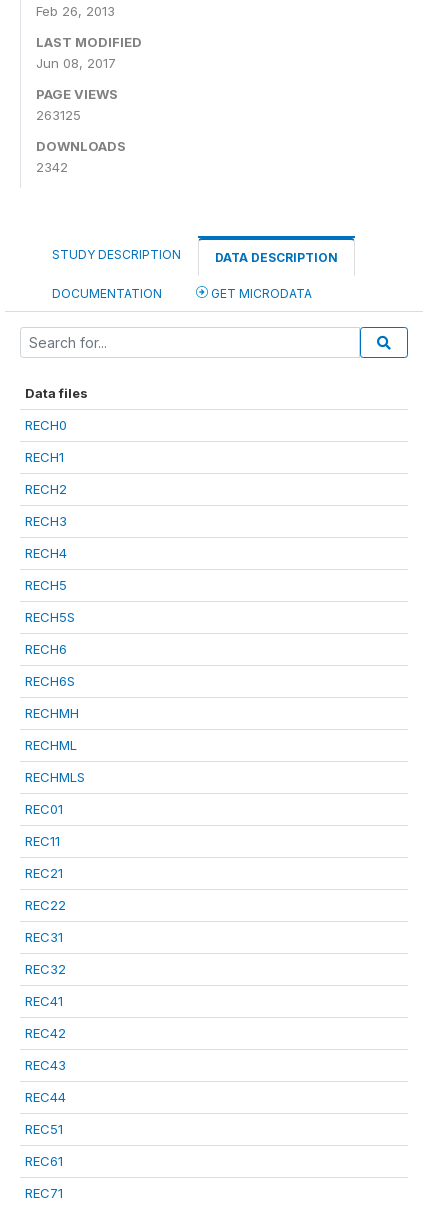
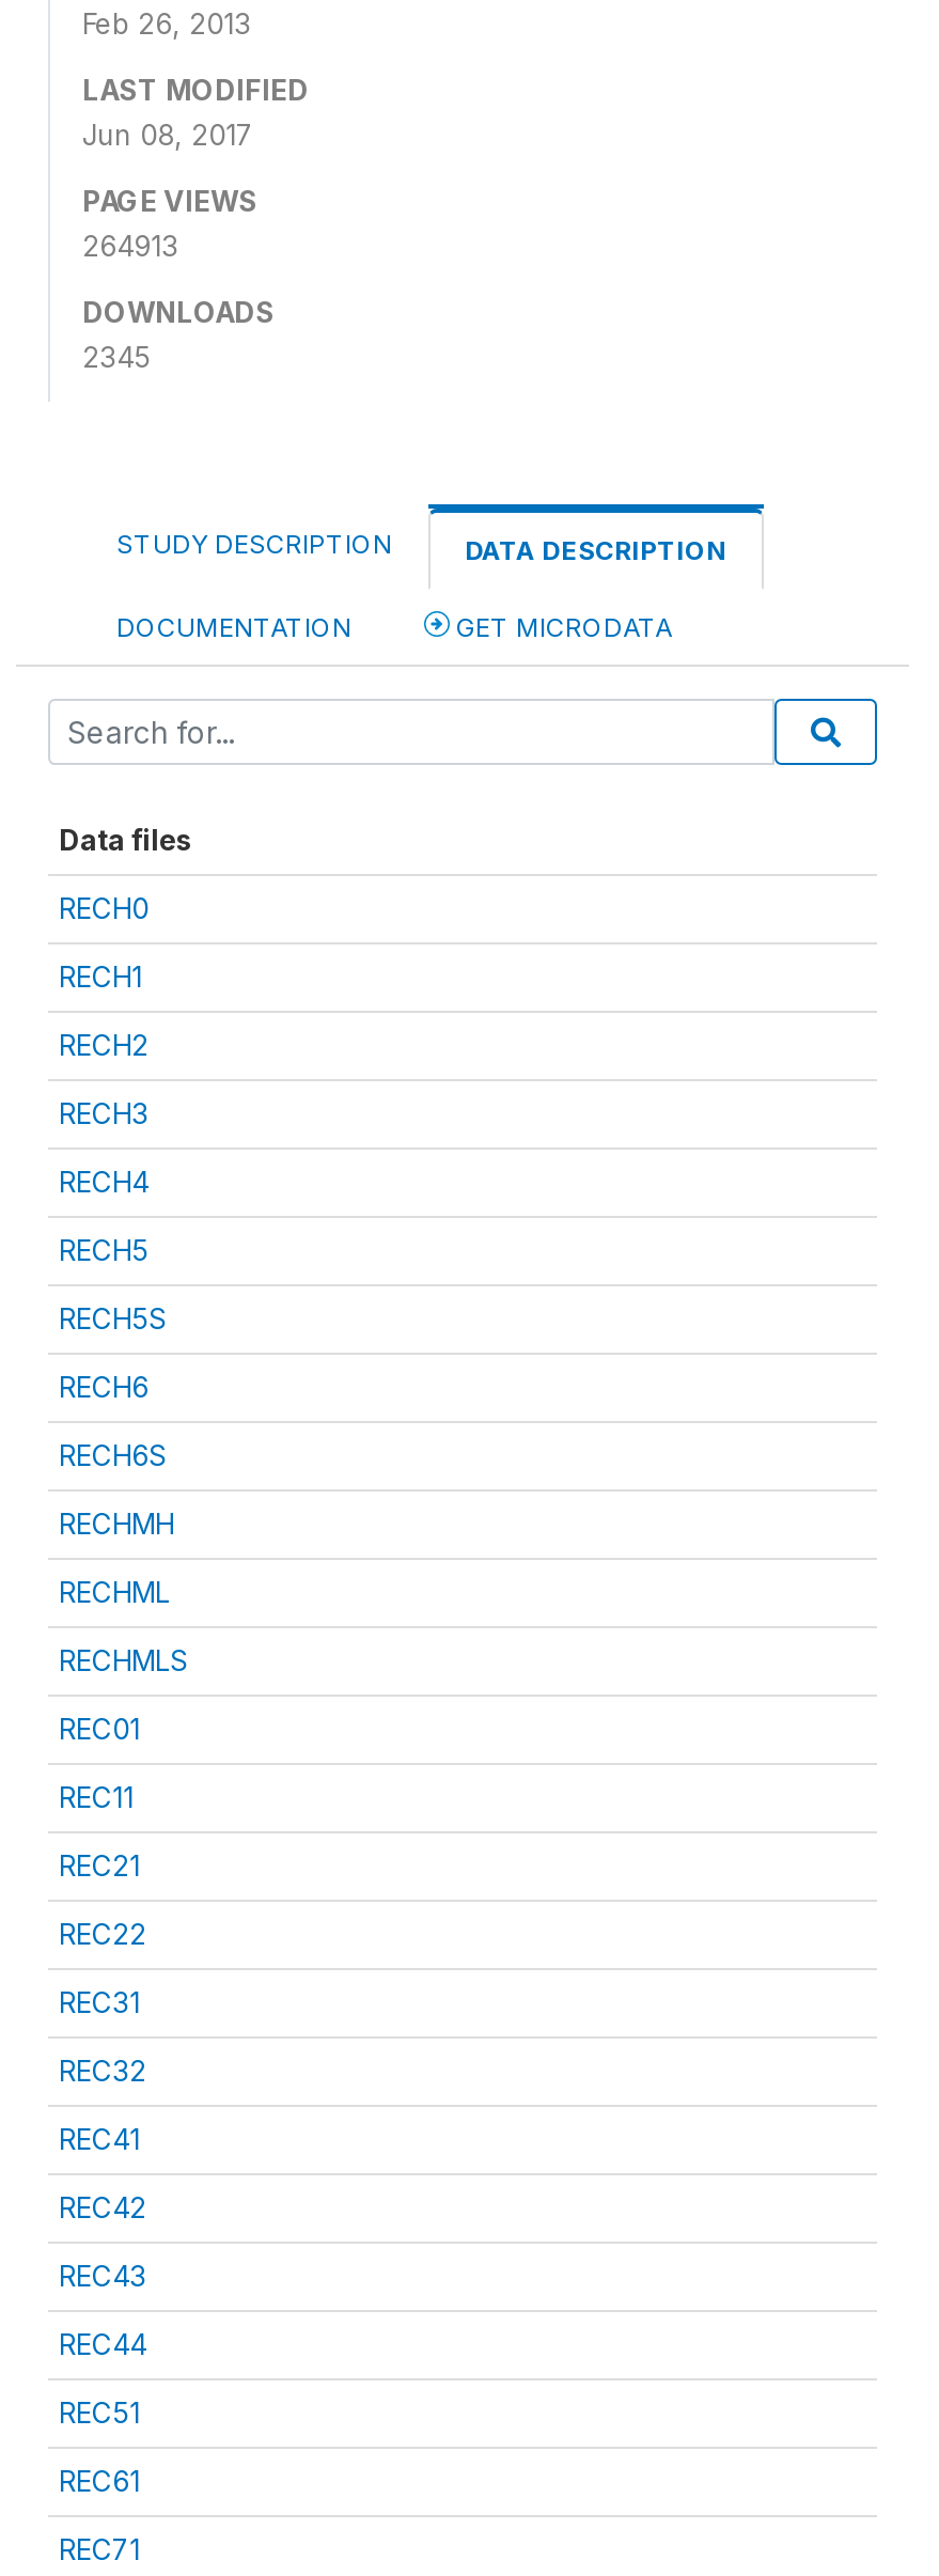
- 263125
+ 264913

- 2342
+ 2345
